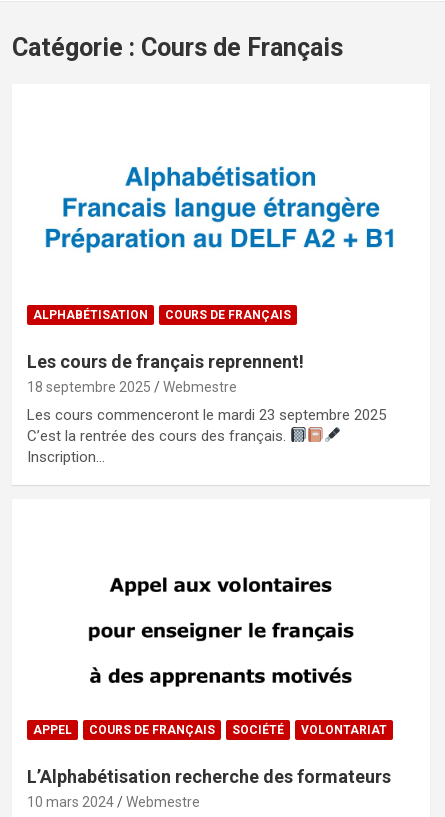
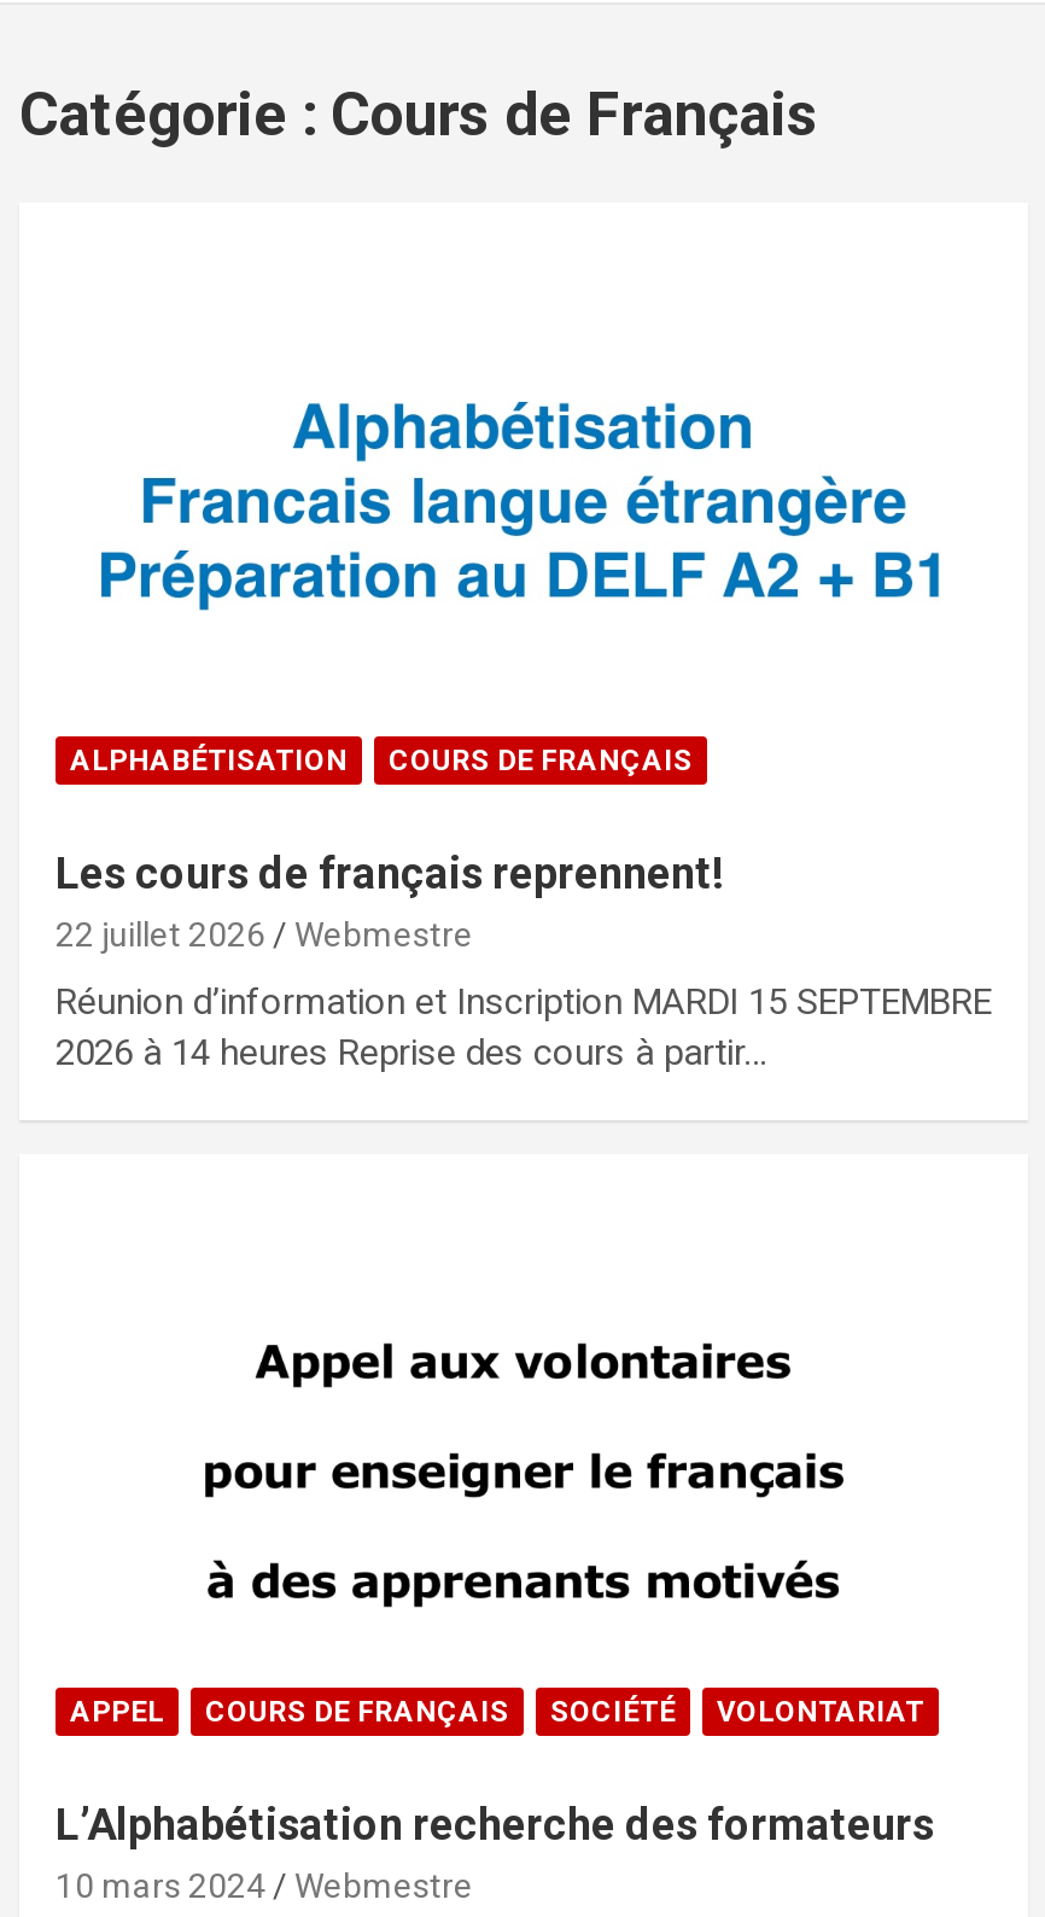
- 18 septembre 2025 Webmestre
+ 22 juillet 2026 Webmestre

- Les cours commenceront le mardi 23 septembre 2025
- C’est la rentrée des cours des français.
- Inscription…
+ Réunion d’information et Inscription MARDI 15 SEPTEMBRE
+ 2026 à 14 heures Reprise des cours à partir…
